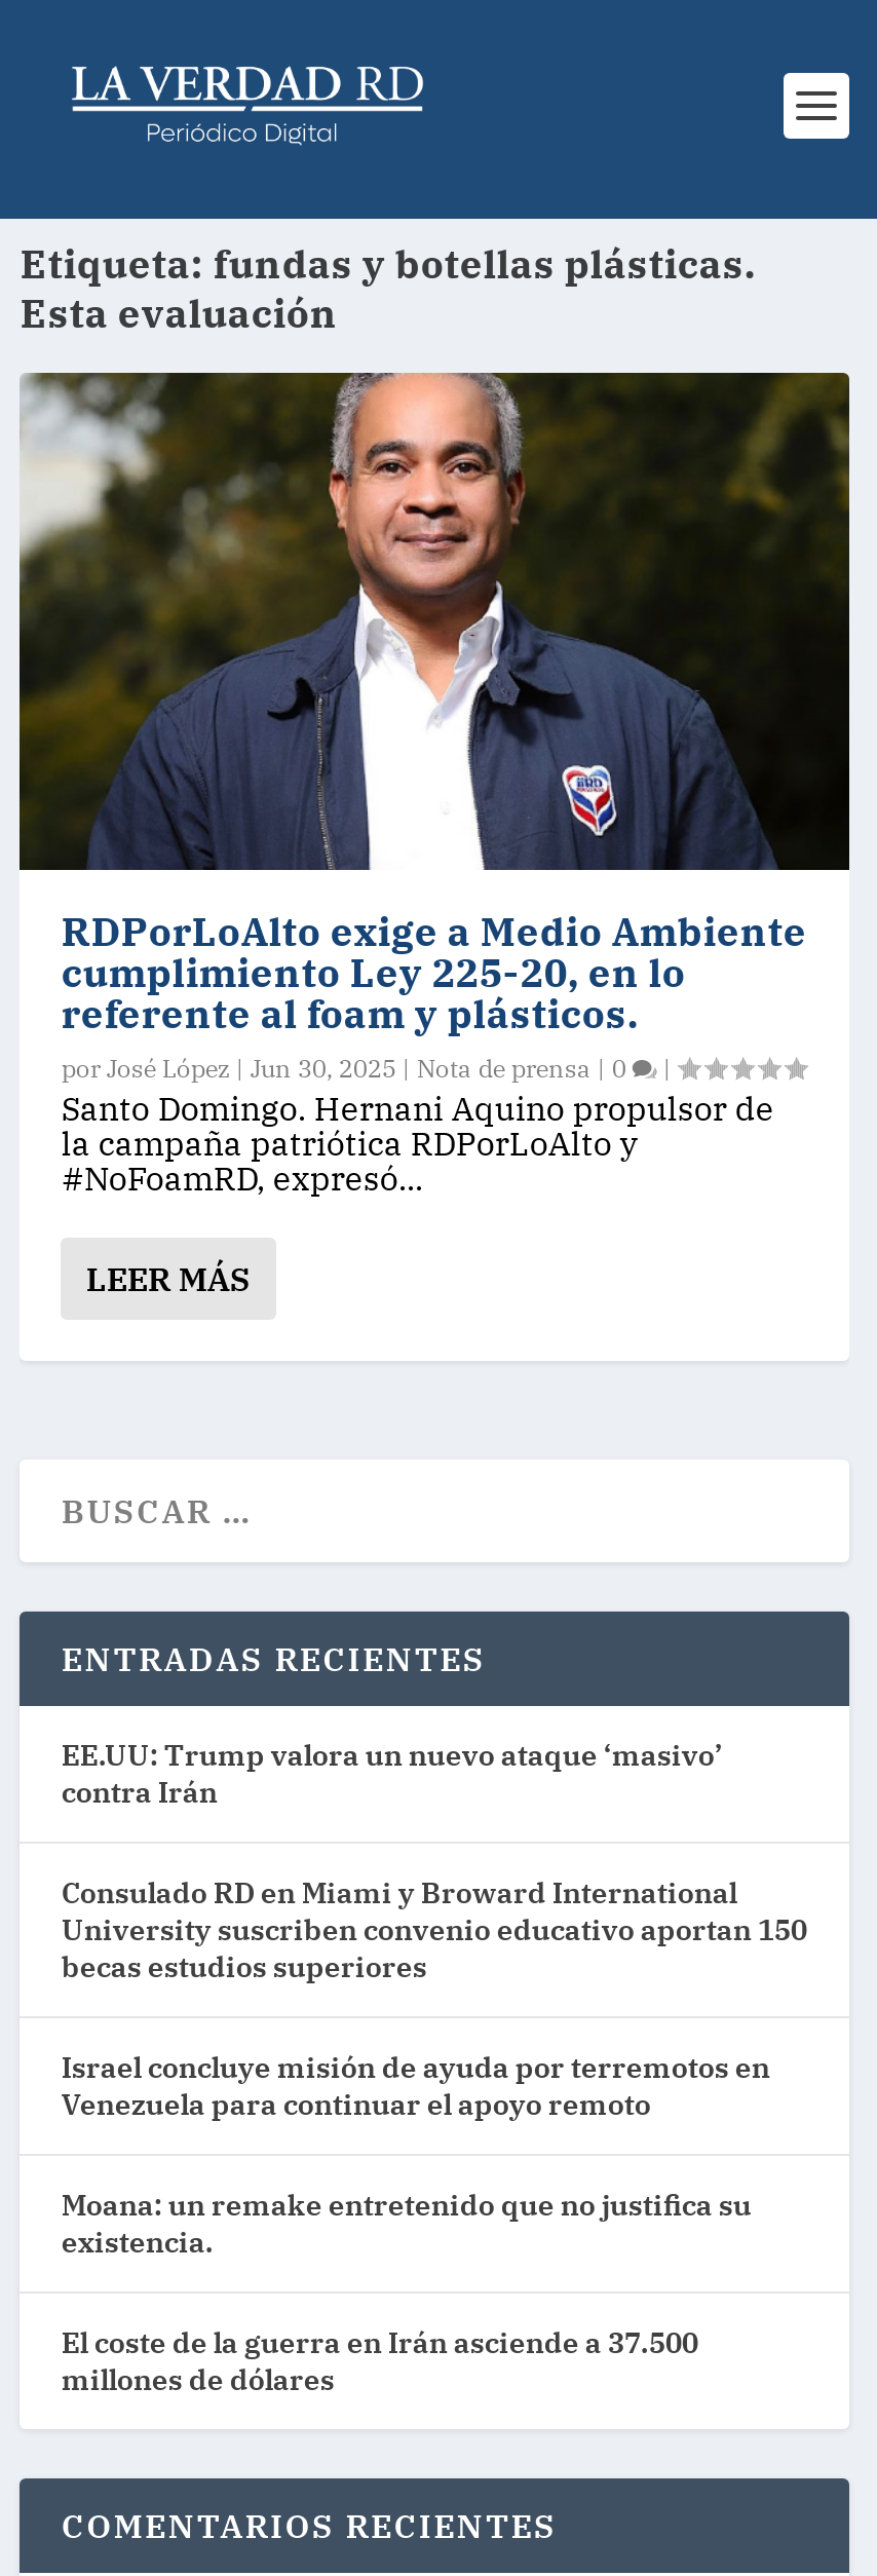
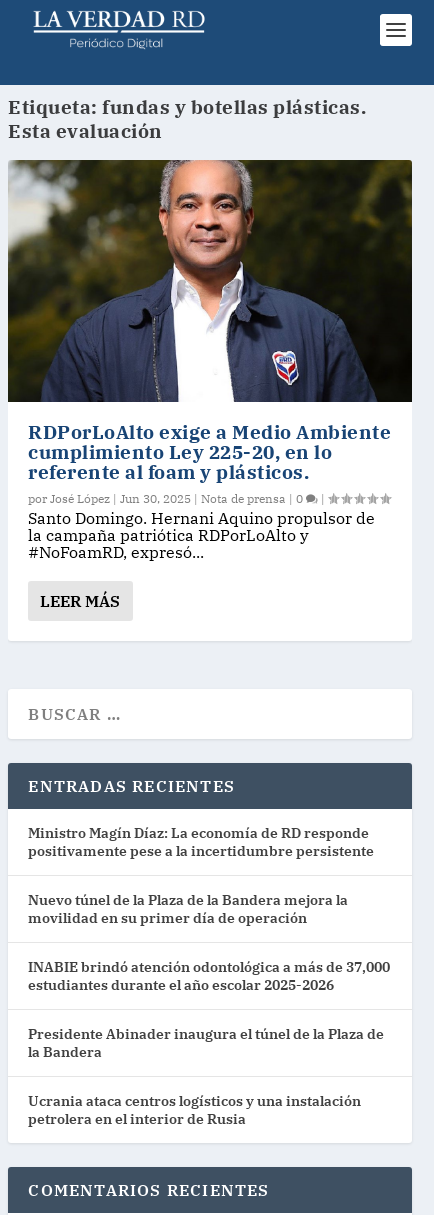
- EE.UU: Trump valora un nuevo ataque ‘masivo’
- contra Irán
+ Ministro Magín Díaz: La economía de RD responde
+ positivamente pese a la incertidumbre persistente

- Consulado RD en Miami y Broward International
- University suscriben convenio educativo aportan 150
- becas estudios superiores
+ Nuevo túnel de la Plaza de la Bandera mejora la
+ movilidad en su primer día de operación

- Israel concluye misión de ayuda por terremotos en
- Venezuela para continuar el apoyo remoto
+ INABIE brindó atención odontológica a más de 37,000
+ estudiantes durante el año escolar 2025-2026

- Moana: un remake entretenido que no justifica su
- existencia.
+ Presidente Abinader inaugura el túnel de la Plaza de
+ la Bandera

- El coste de la guerra en Irán asciende a 37.500
- millones de dólares
+ Ucrania ataca centros logísticos y una instalación
+ petrolera en el interior de Rusia
